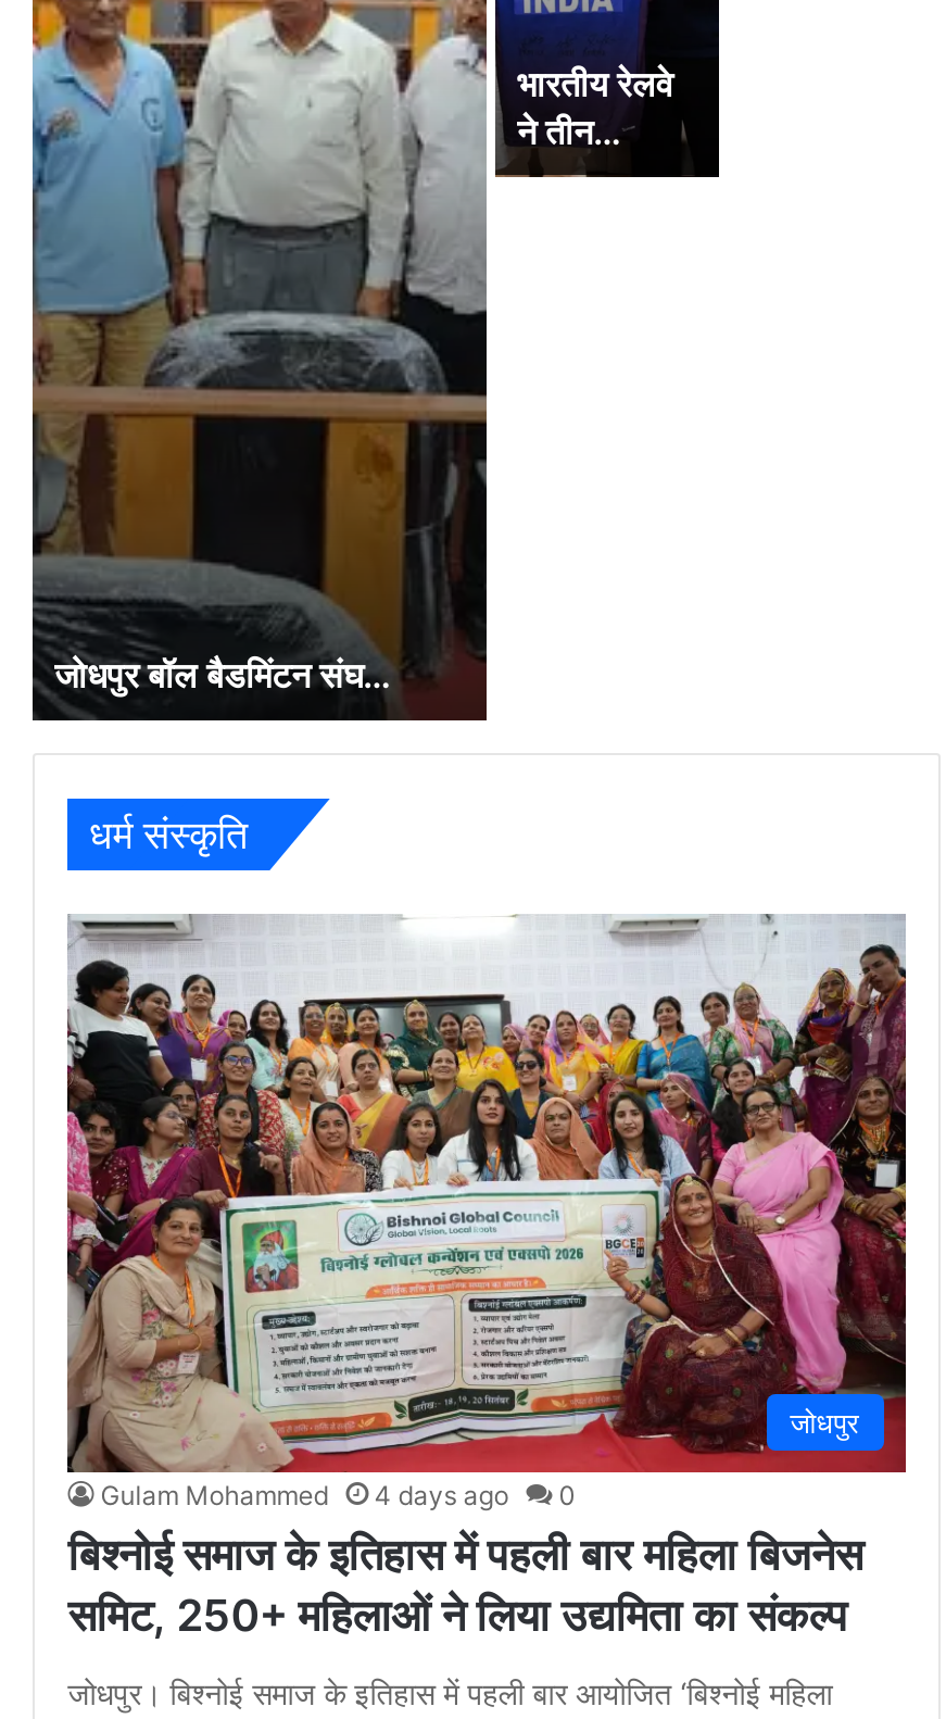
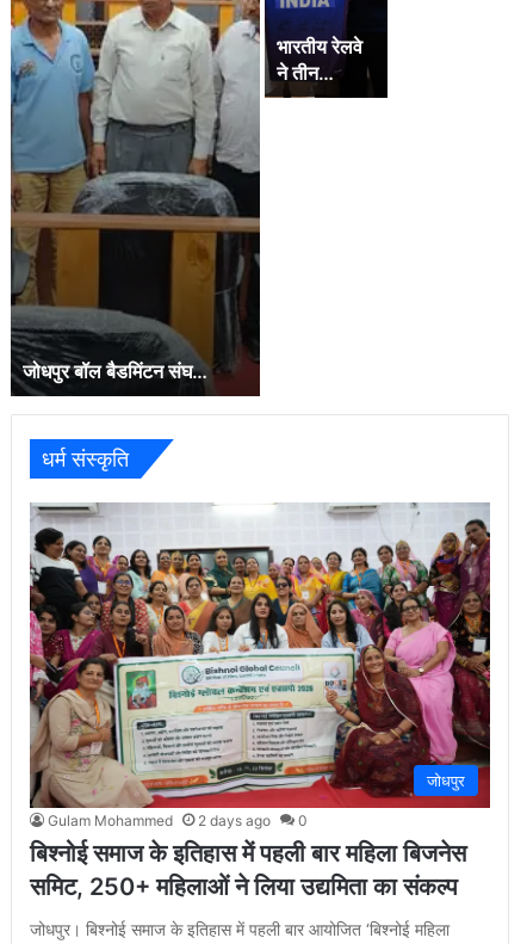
- Gulam Mohammed 4 days ago 0
+ Gulam Mohammed 2 days ago 0
